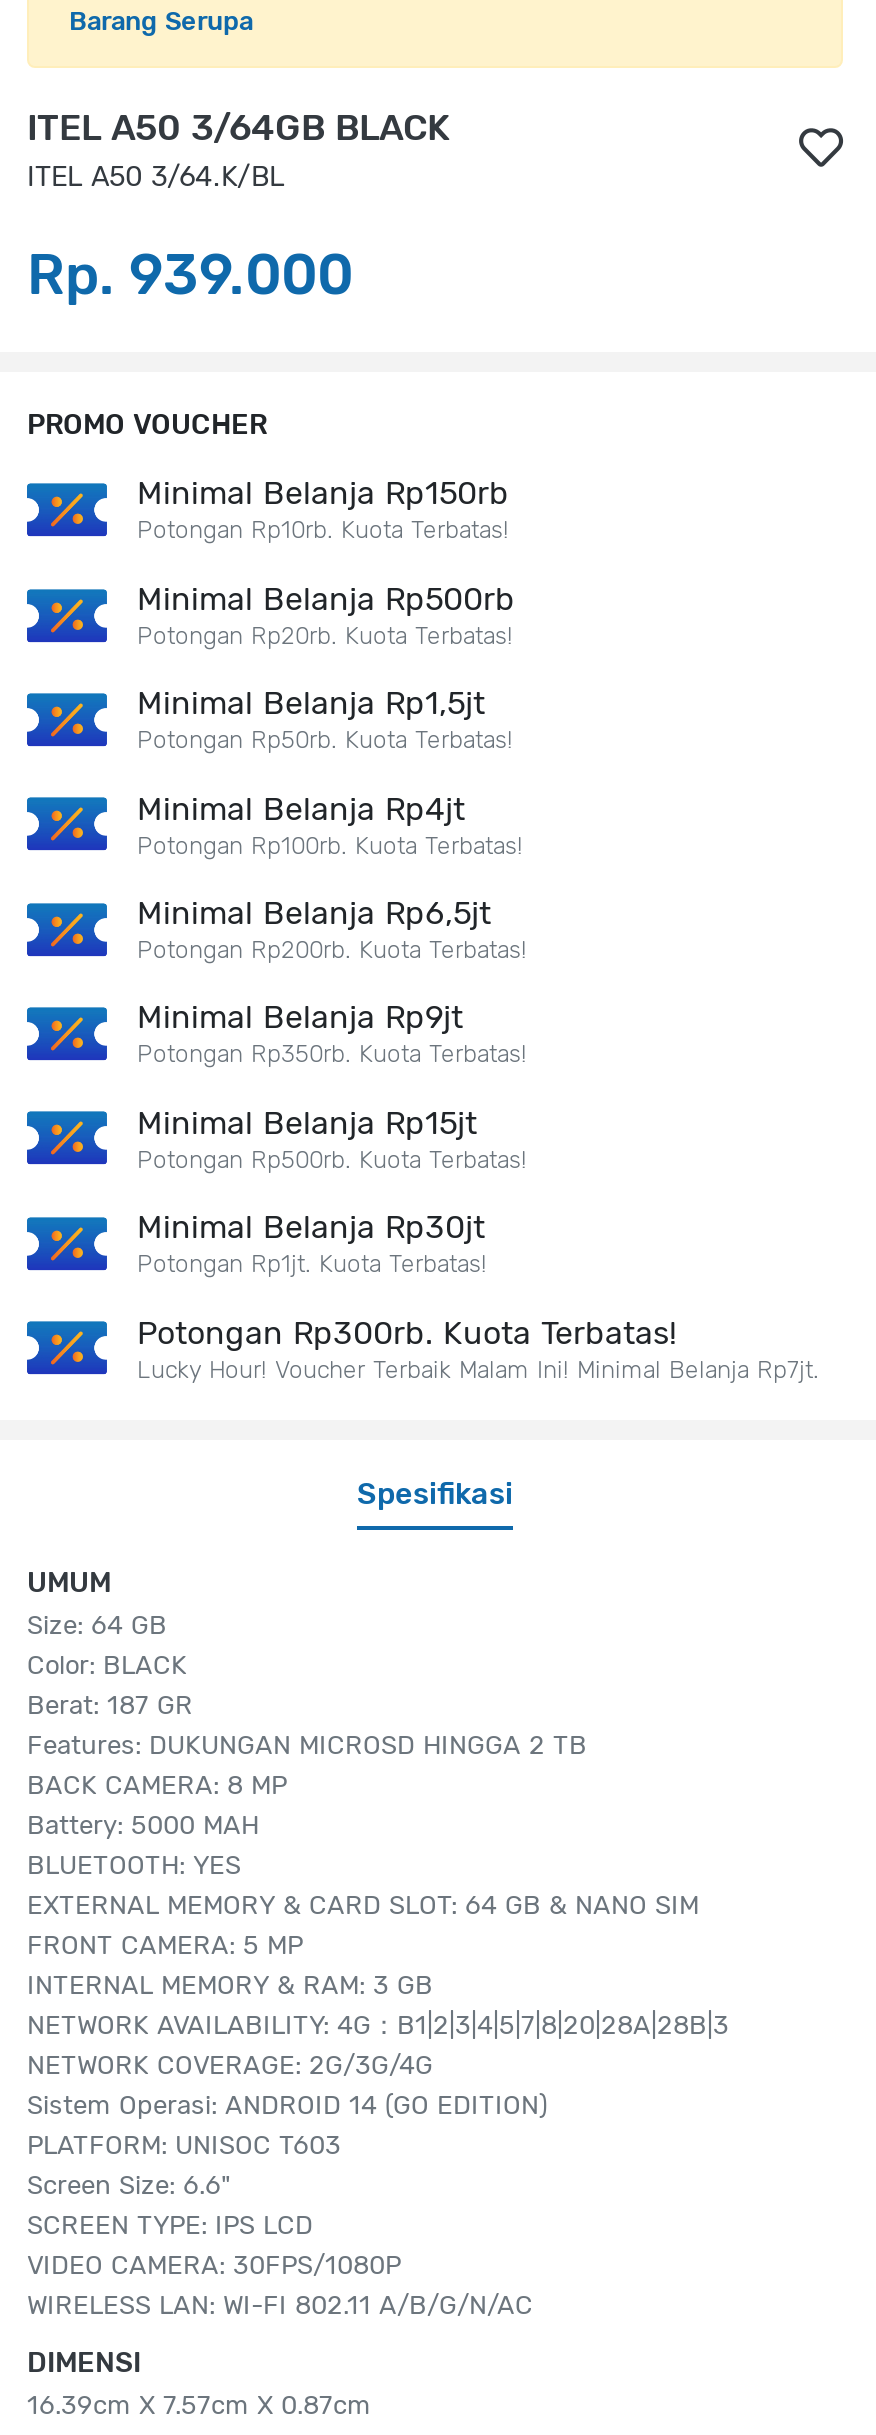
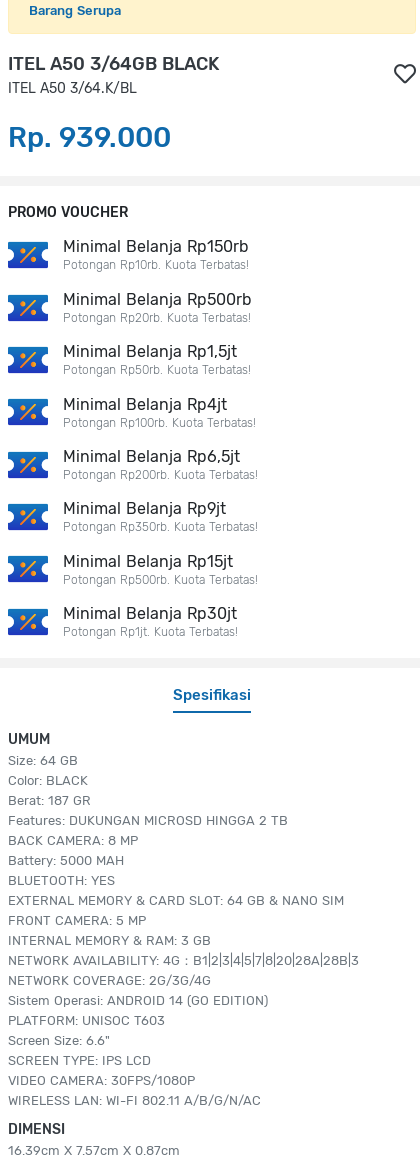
- Potongan Rp300rb. Kuota Terbatas!
- Lucky Hour! Voucher Terbaik Malam Ini! Minimal Belanja Rp7jt.
